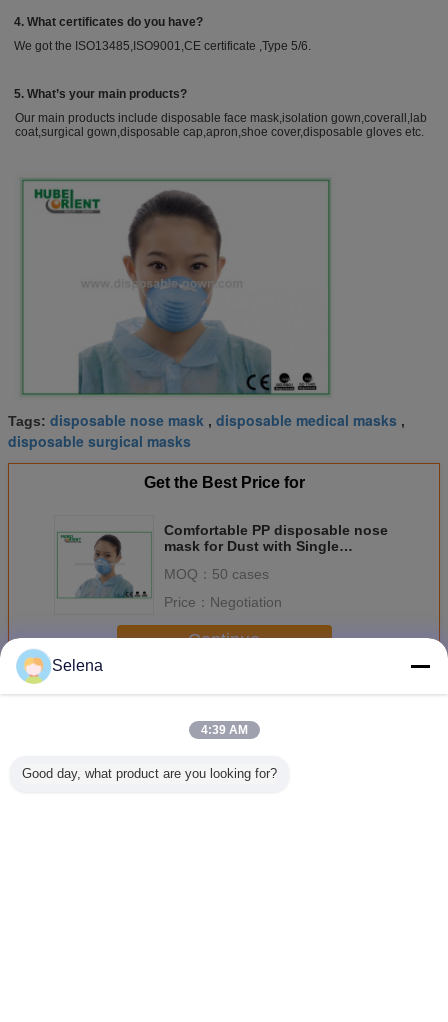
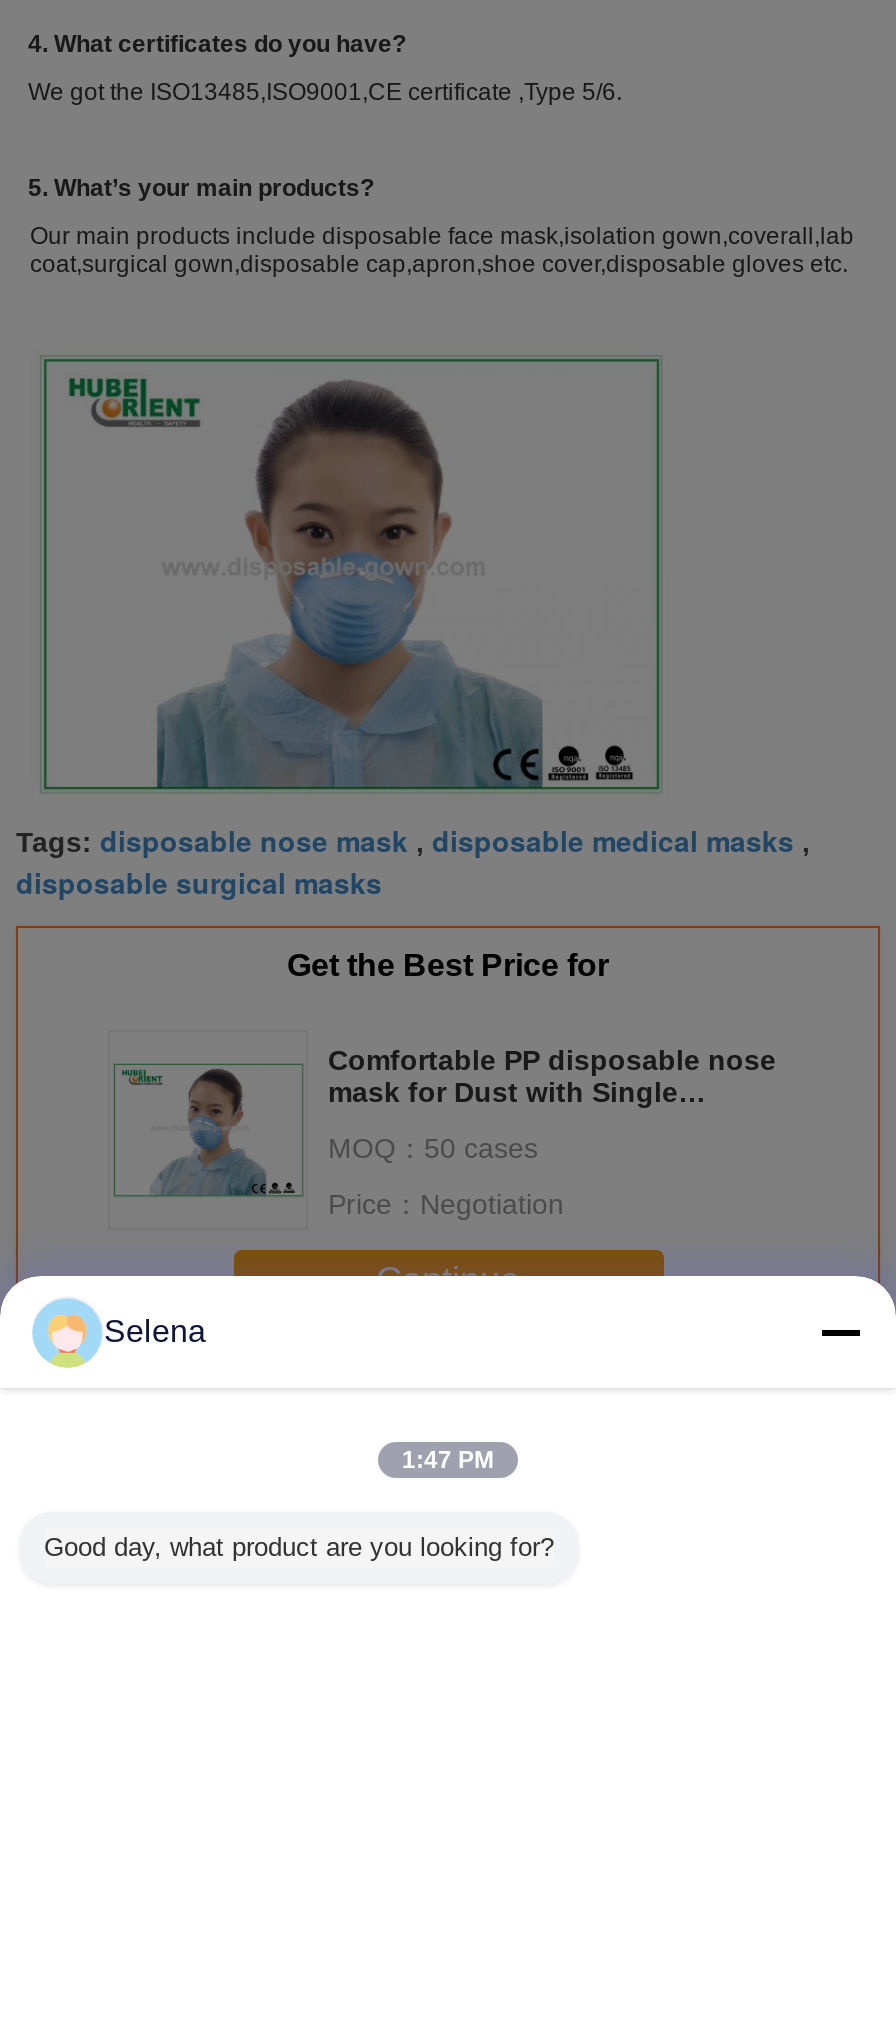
- 4:39 AM
+ 1:47 PM
